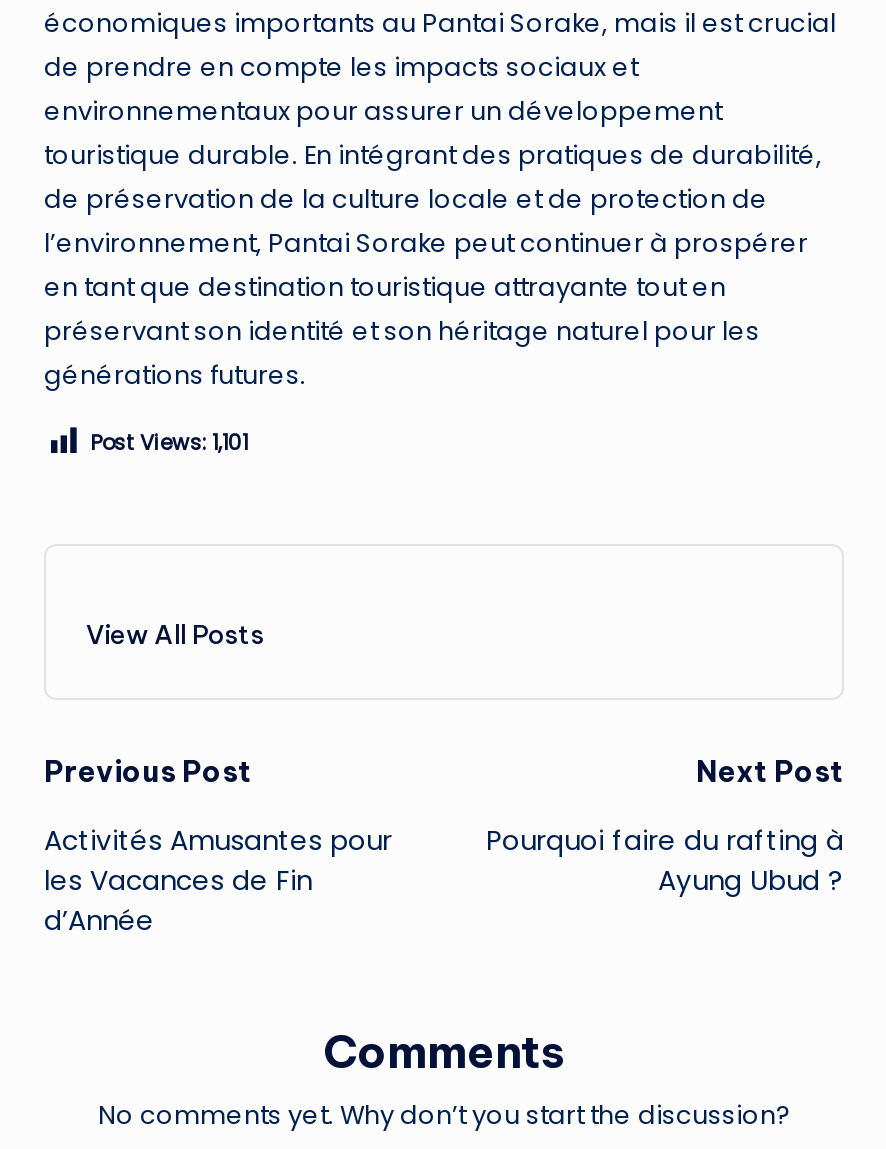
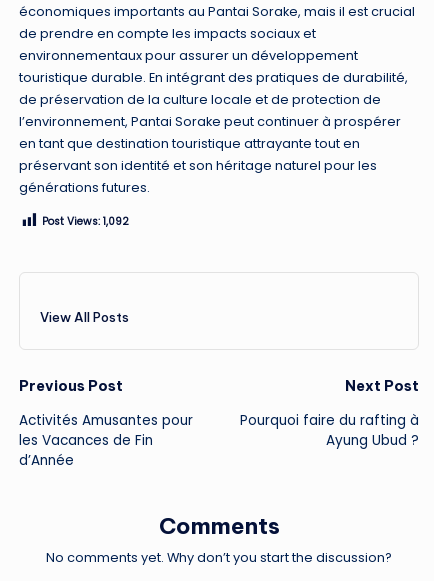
- Post Views: 1,101
+ Post Views: 1,092
